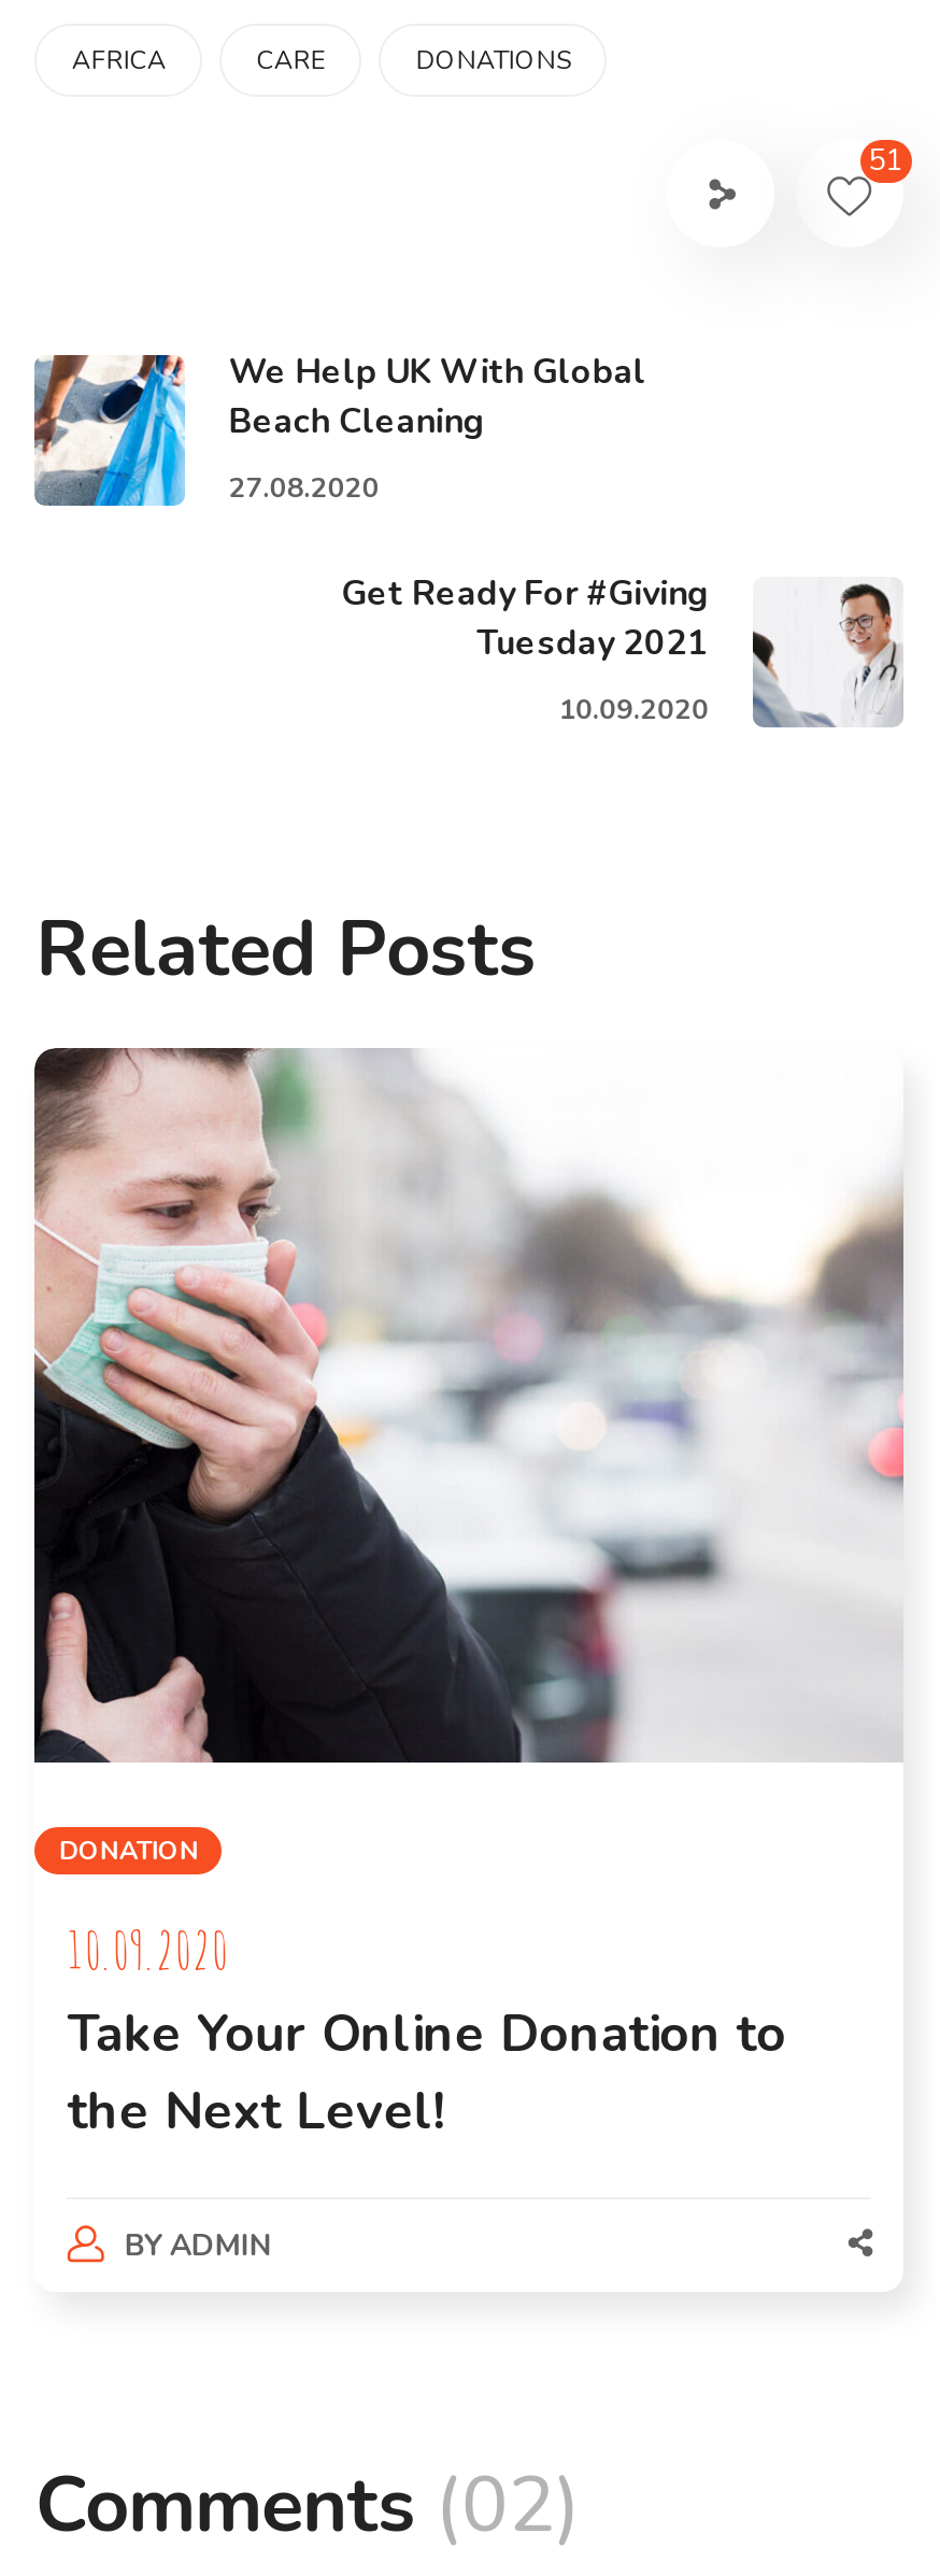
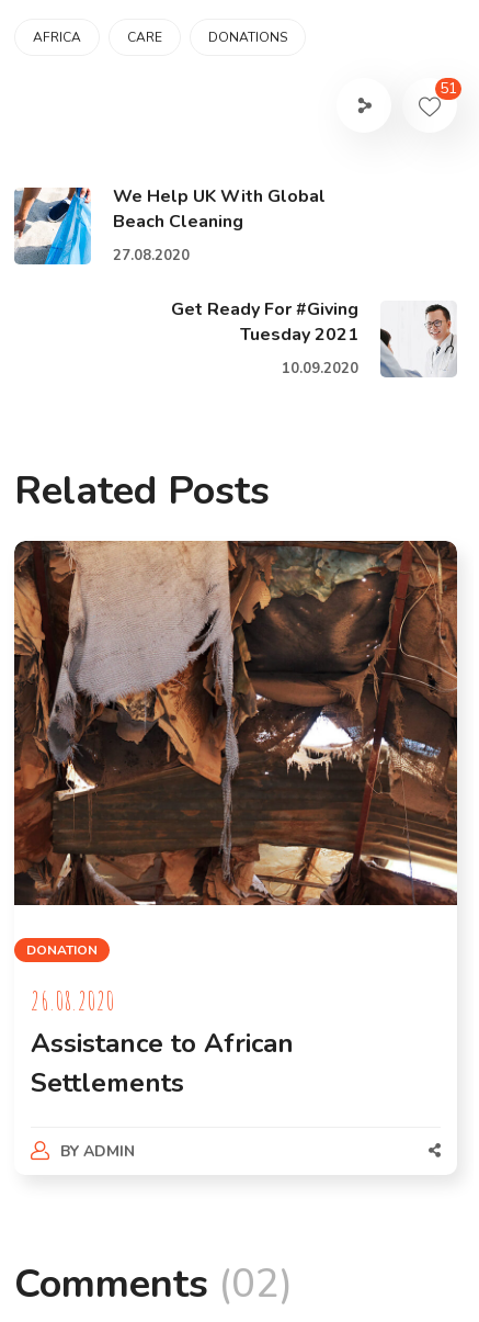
- [image]
+ [image]

- 10.09.2020
- Take Your Online Donation to
- the Next Level!
+ 26.08.2020
+ Assistance to African
+ Settlements
